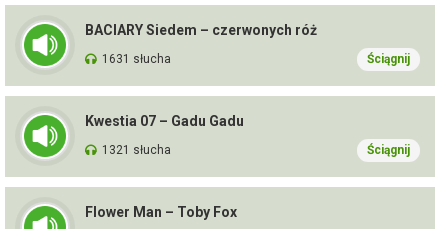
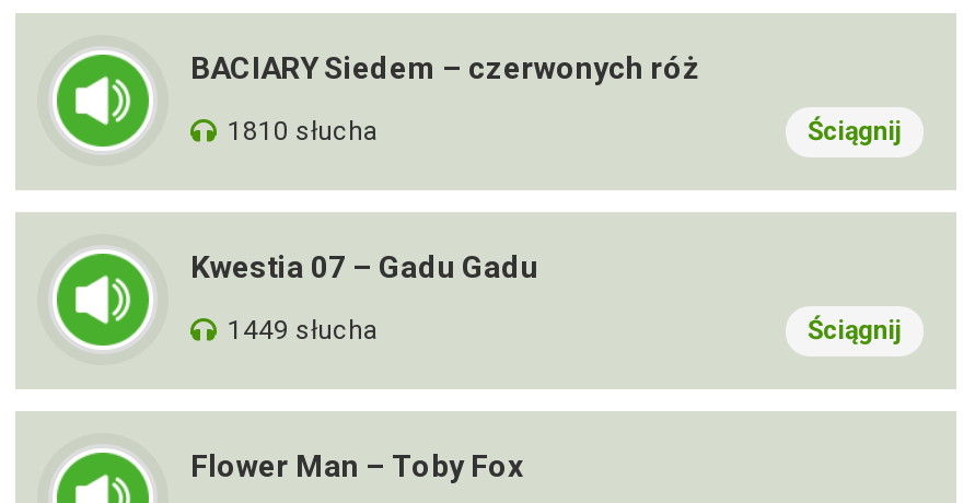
- 1631 słucha
+ 1810 słucha

- 1321 słucha
+ 1449 słucha
